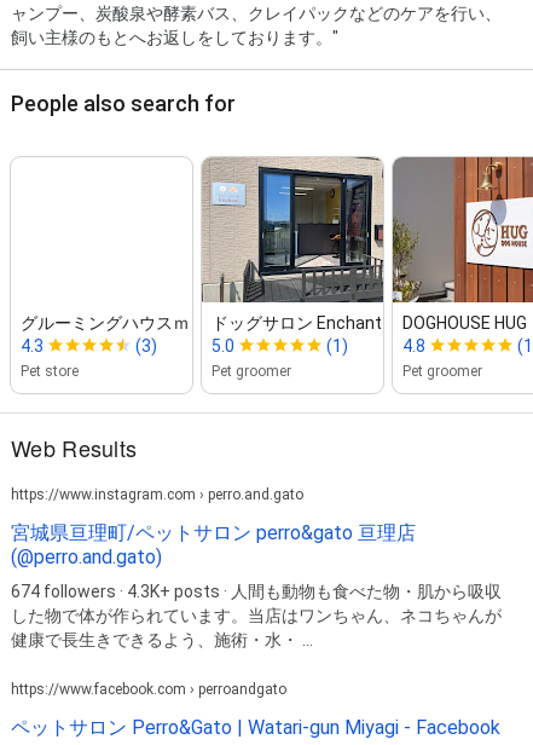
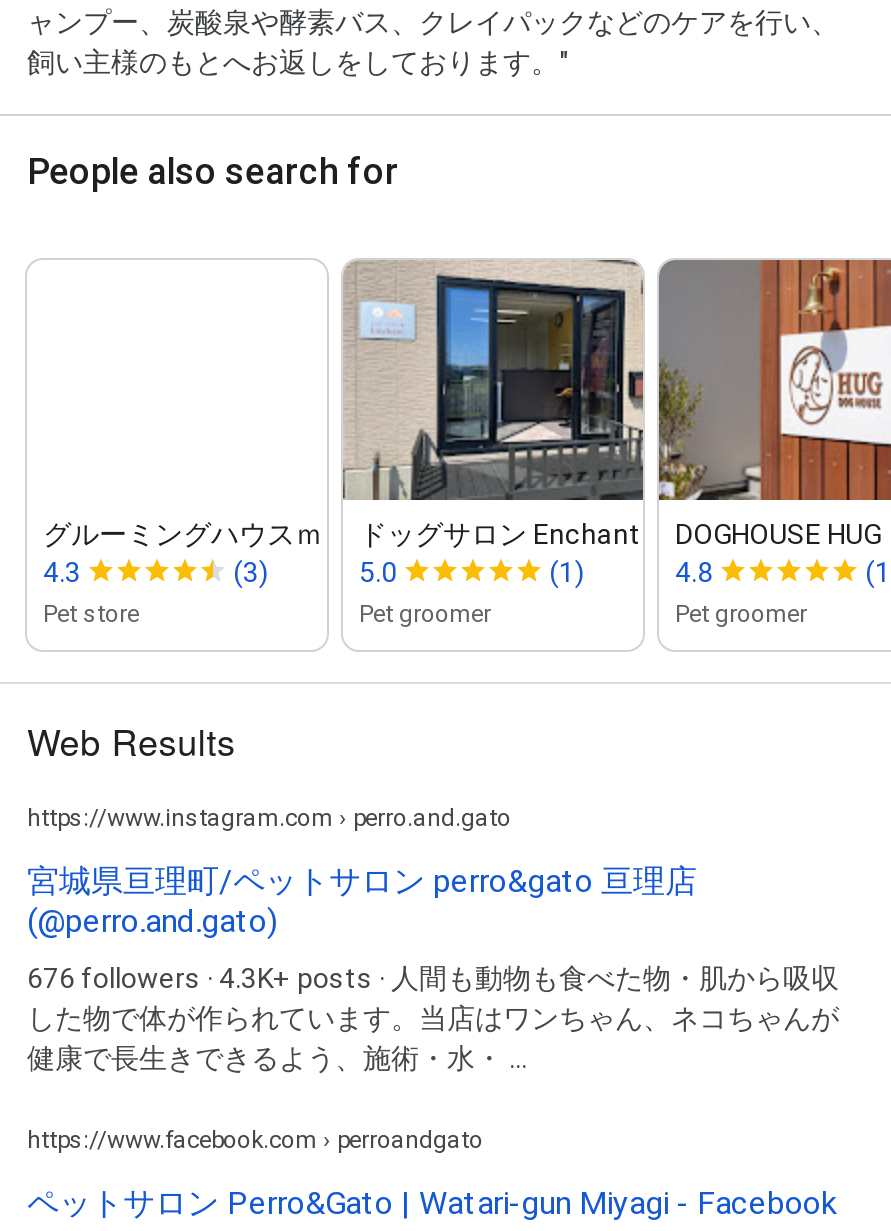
- 674 followers · 4.3K+ posts · 人間も動物も食べた物・肌から吸収
+ 676 followers · 4.3K+ posts · 人間も動物も食べた物・肌から吸収
